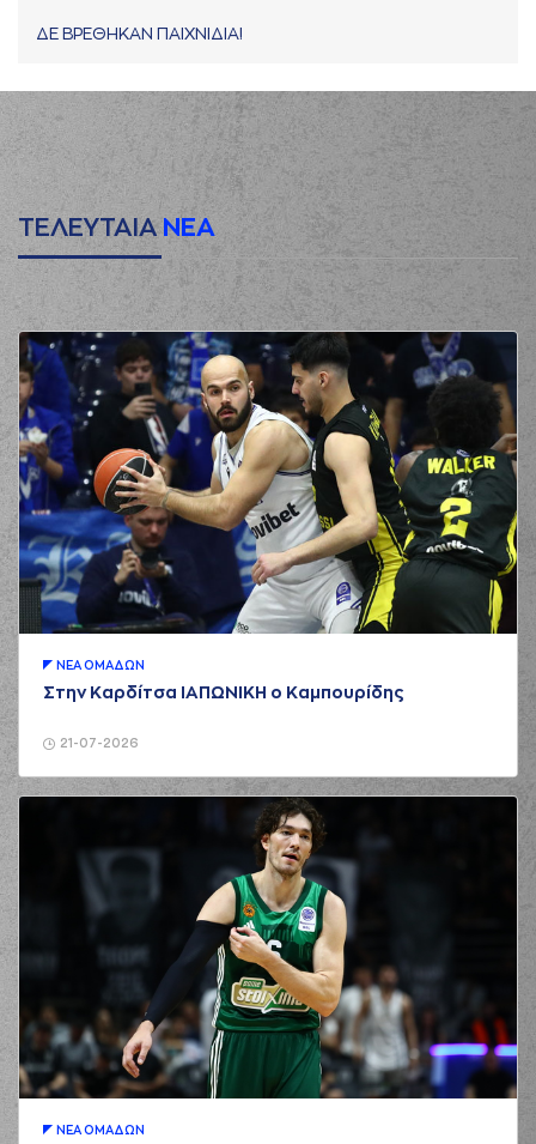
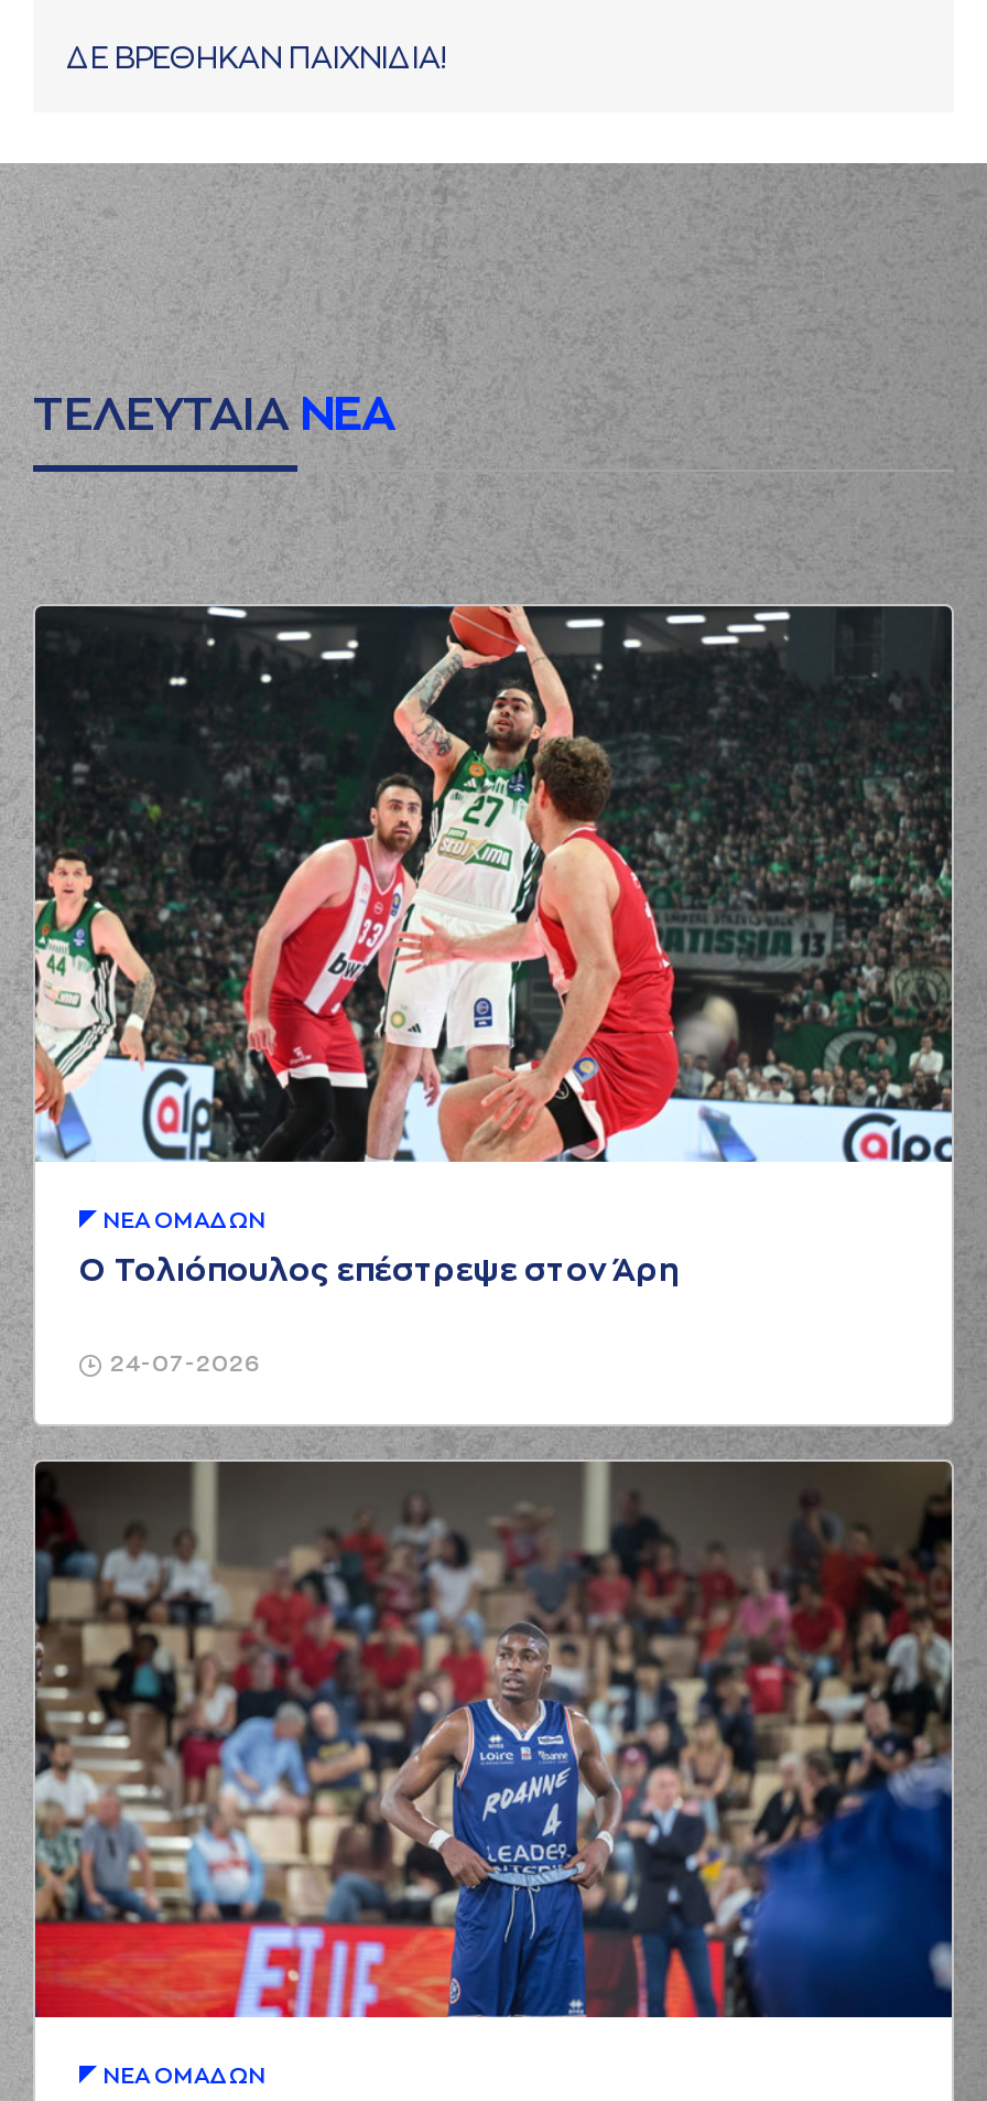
- [image]
+ [image]

- Στην Καρδίτσα ΙΑΠΩΝΙΚΗ ο Καμπουρίδης
+ Ο Τολιόπουλος επέστρεψε στον Άρη

- 21-07-2026
+ 24-07-2026

- [image]
+ [image]
